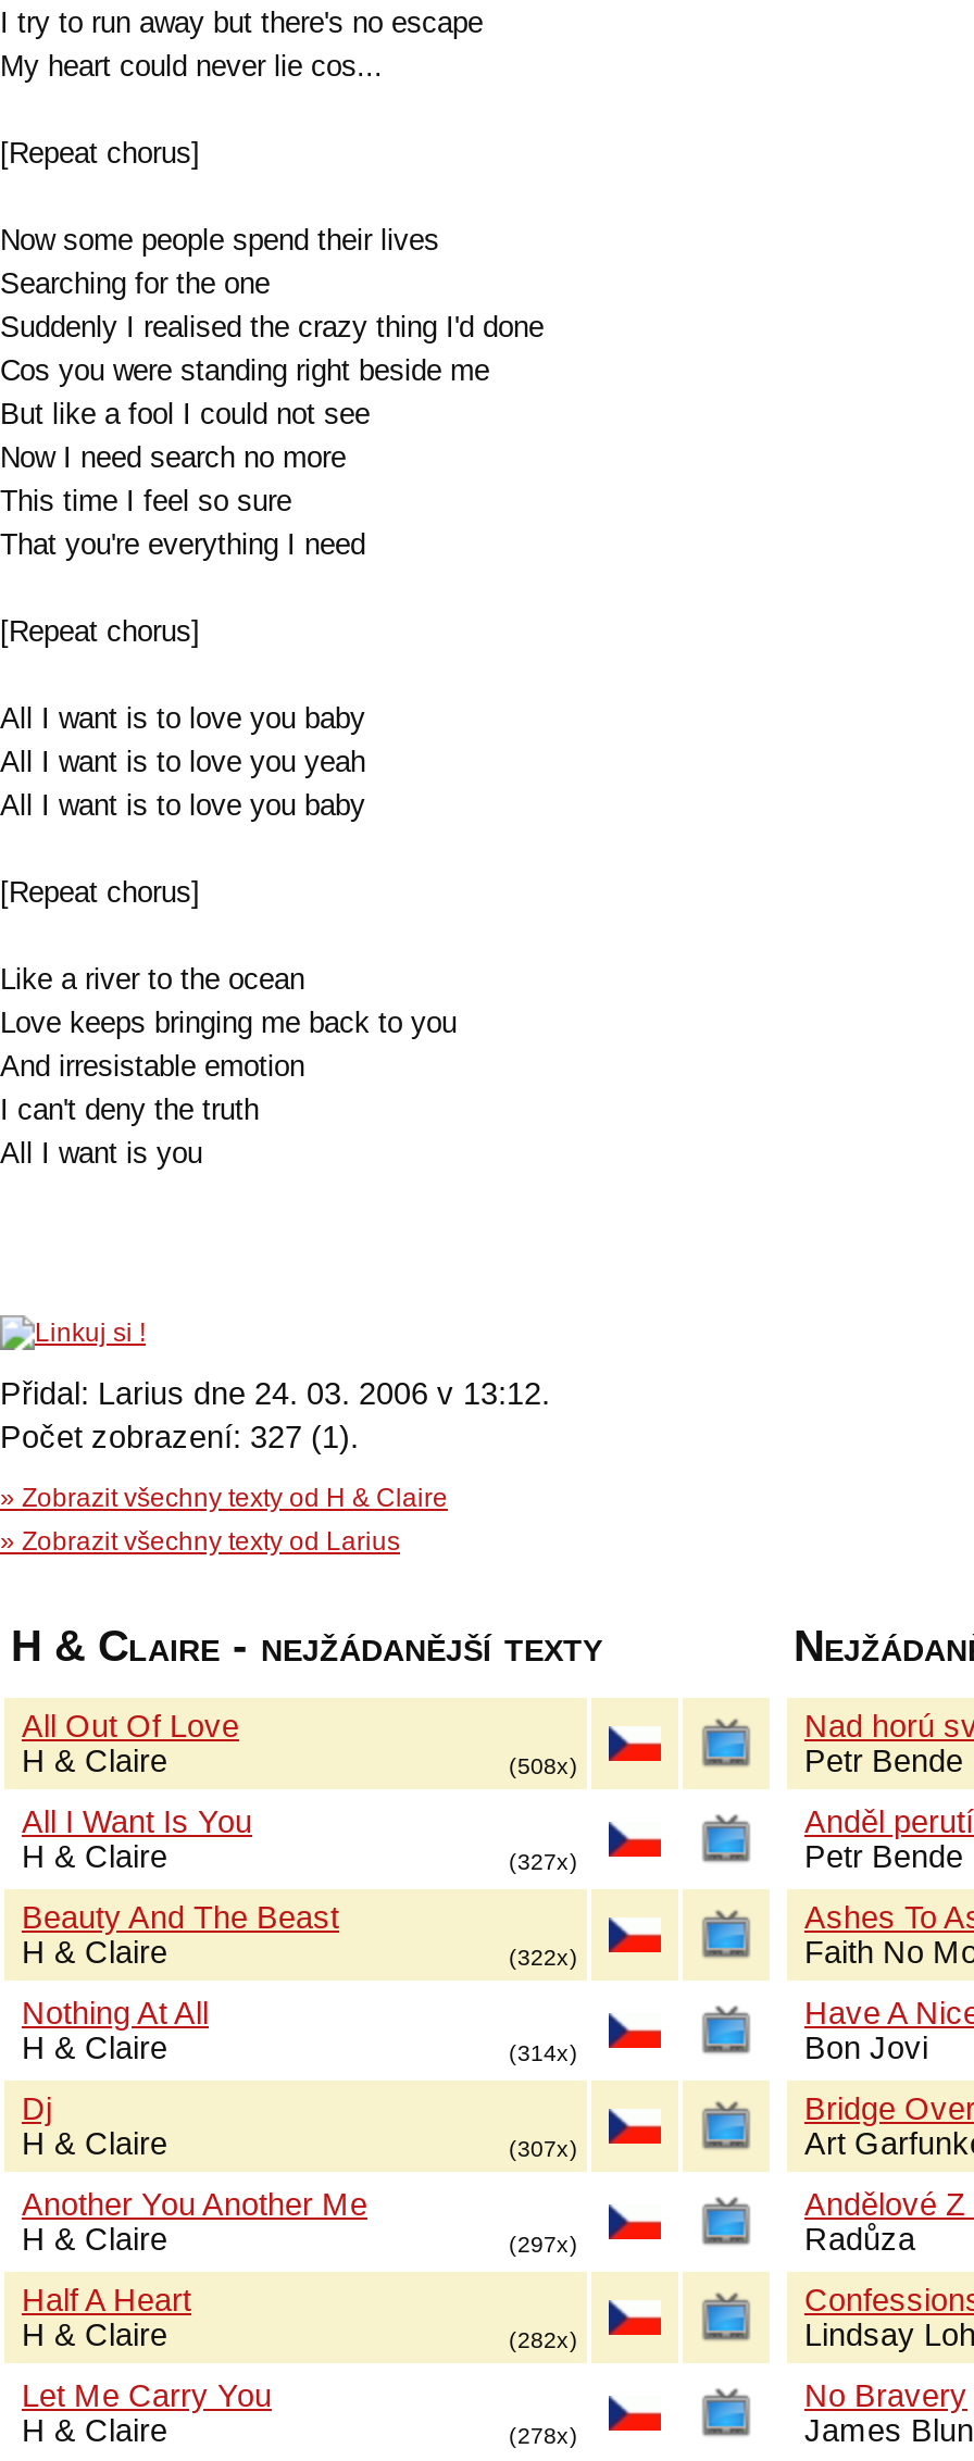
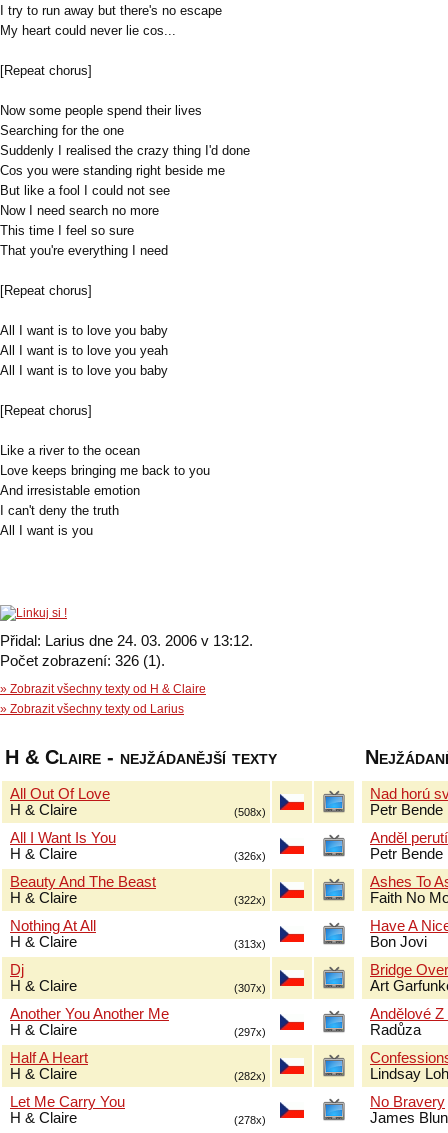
- Počet zobrazení: 327 (1).
+ Počet zobrazení: 326 (1).

- (327x)
+ (326x)

- (314x)
+ (313x)
